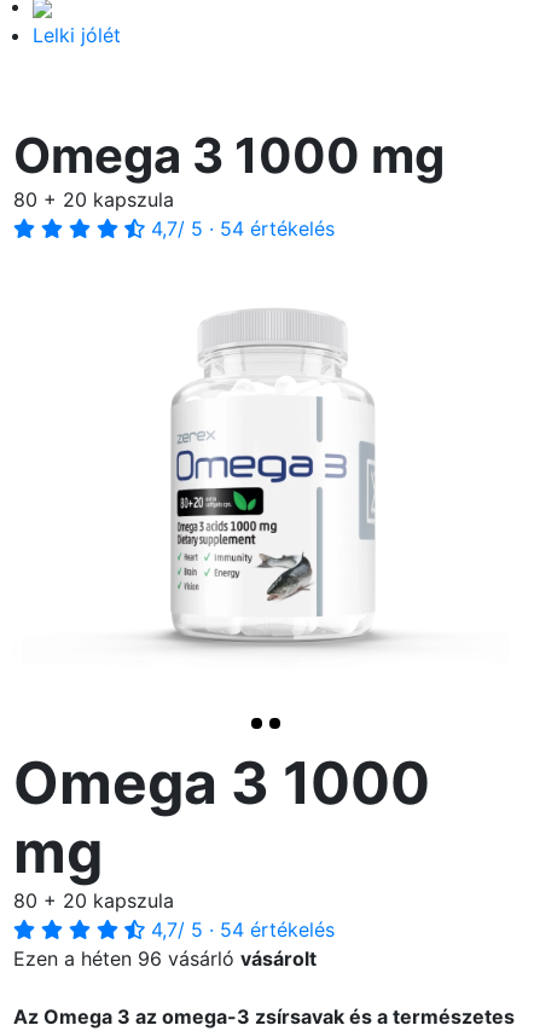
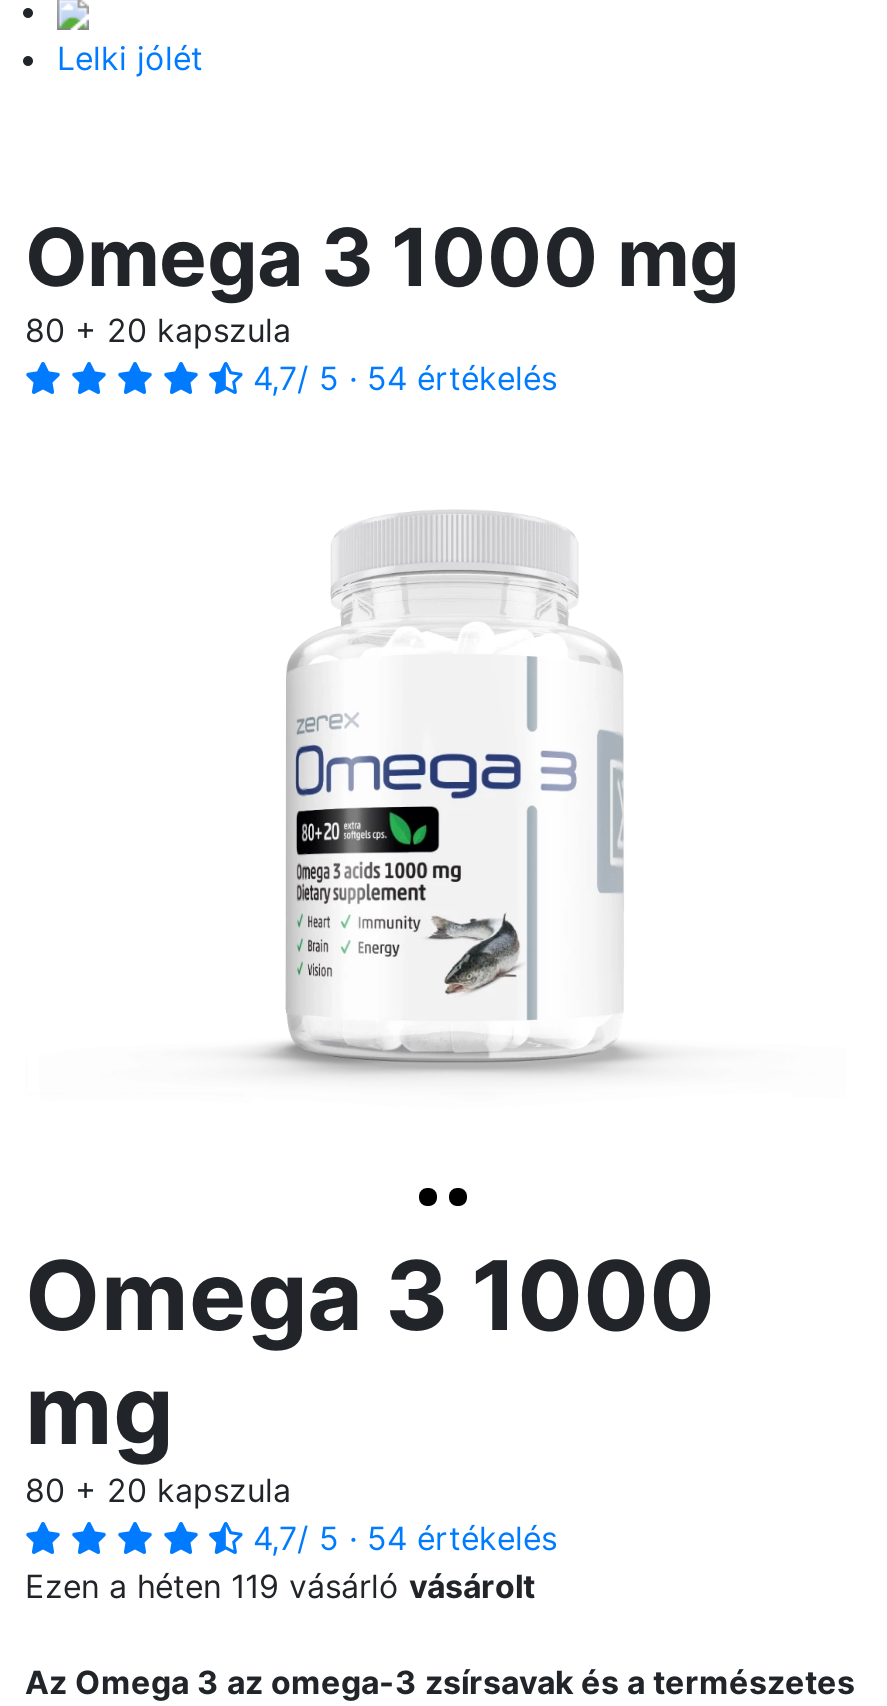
- Ezen a héten 96 vásárló vásárolt
+ Ezen a héten 119 vásárló vásárolt
